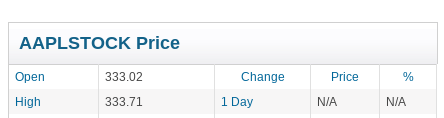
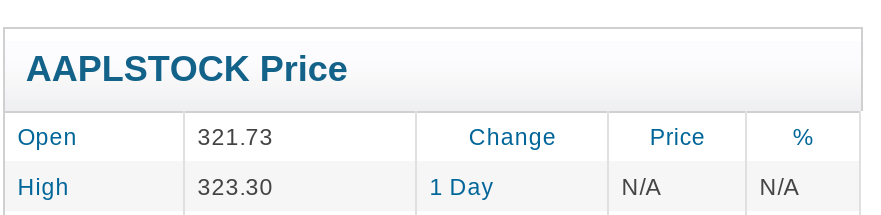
- 333.02
+ 321.73

- 333.71
+ 323.30
